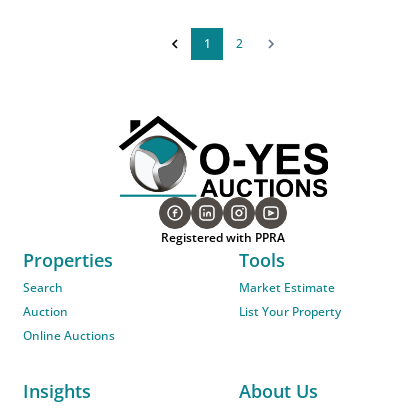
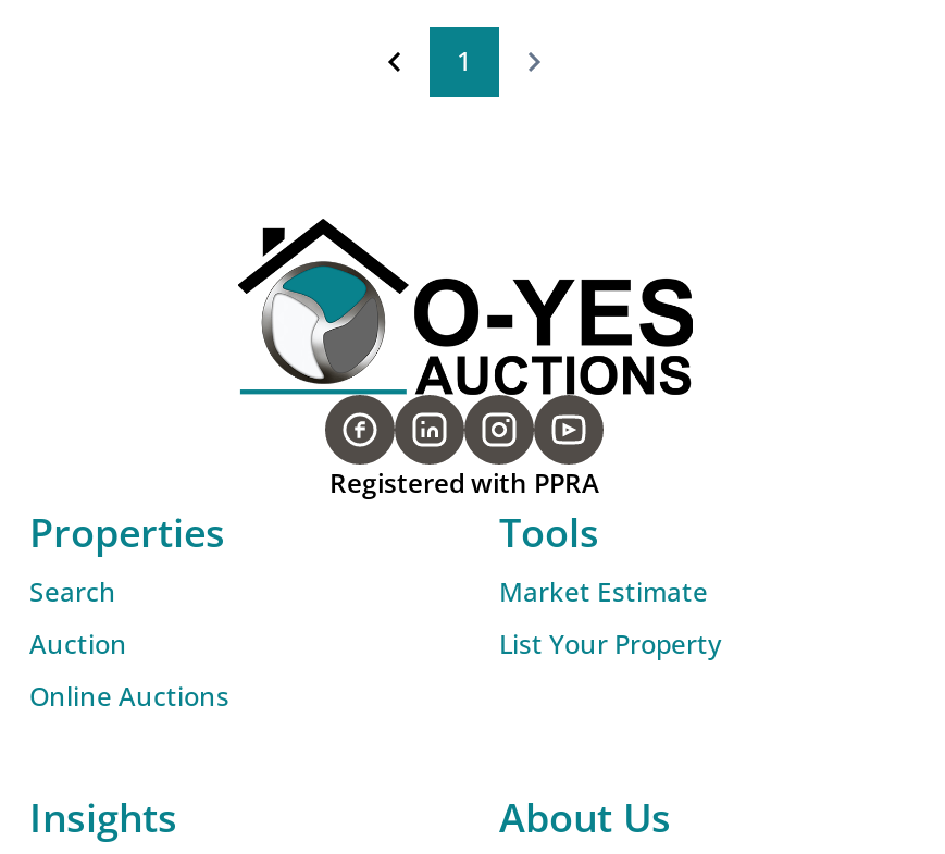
- 2
